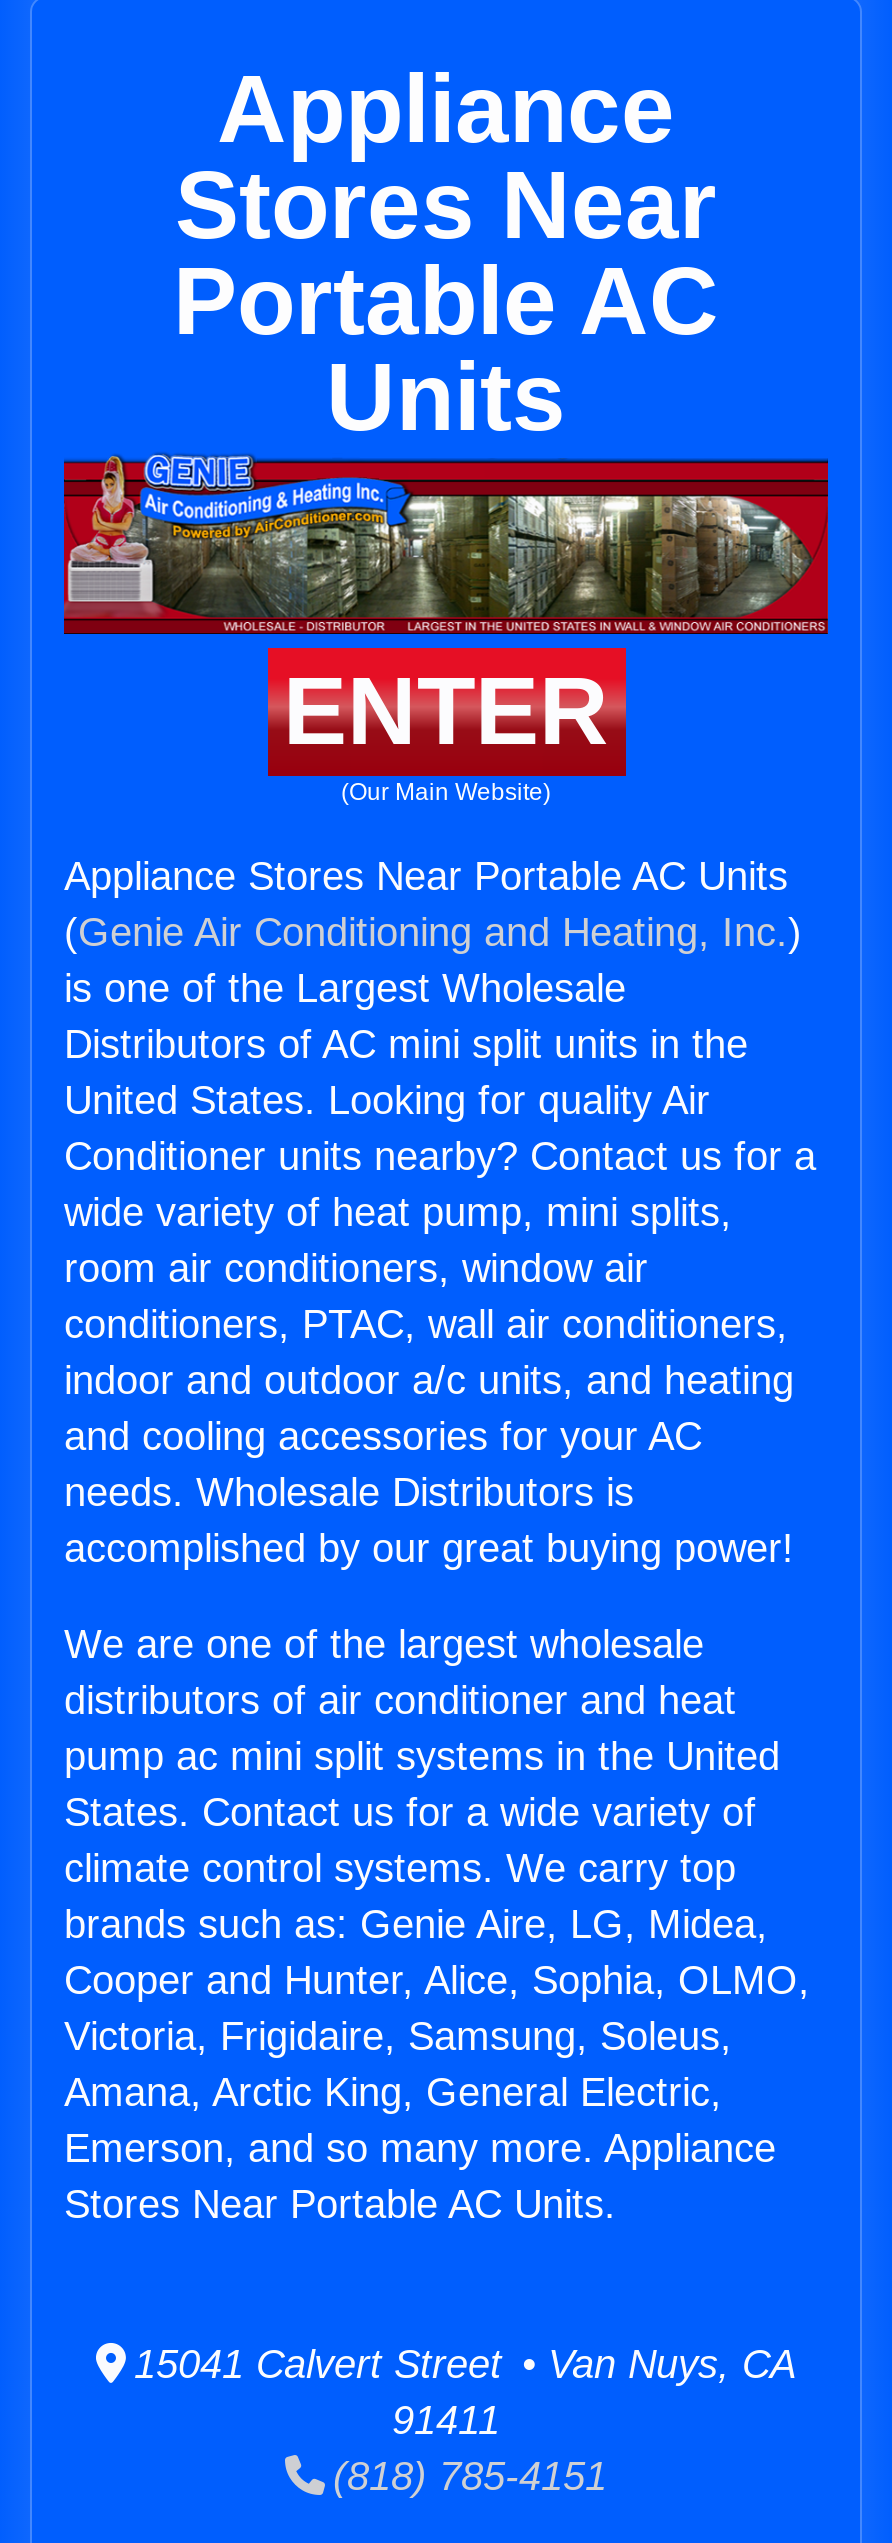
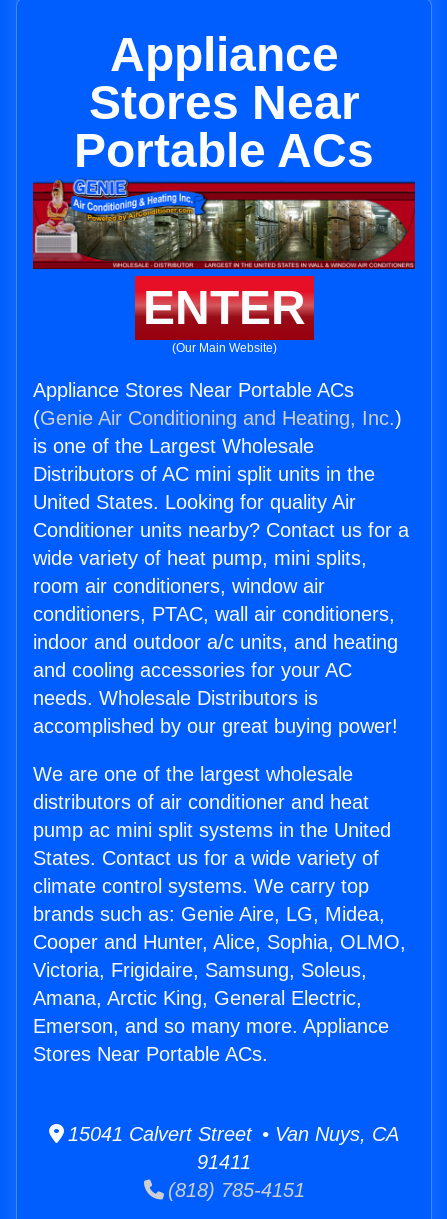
- Portable AC
- Units
+ Portable ACs

- Appliance Stores Near Portable AC Units
+ Appliance Stores Near Portable ACs

- Stores Near Portable AC Units.
+ Stores Near Portable ACs.
